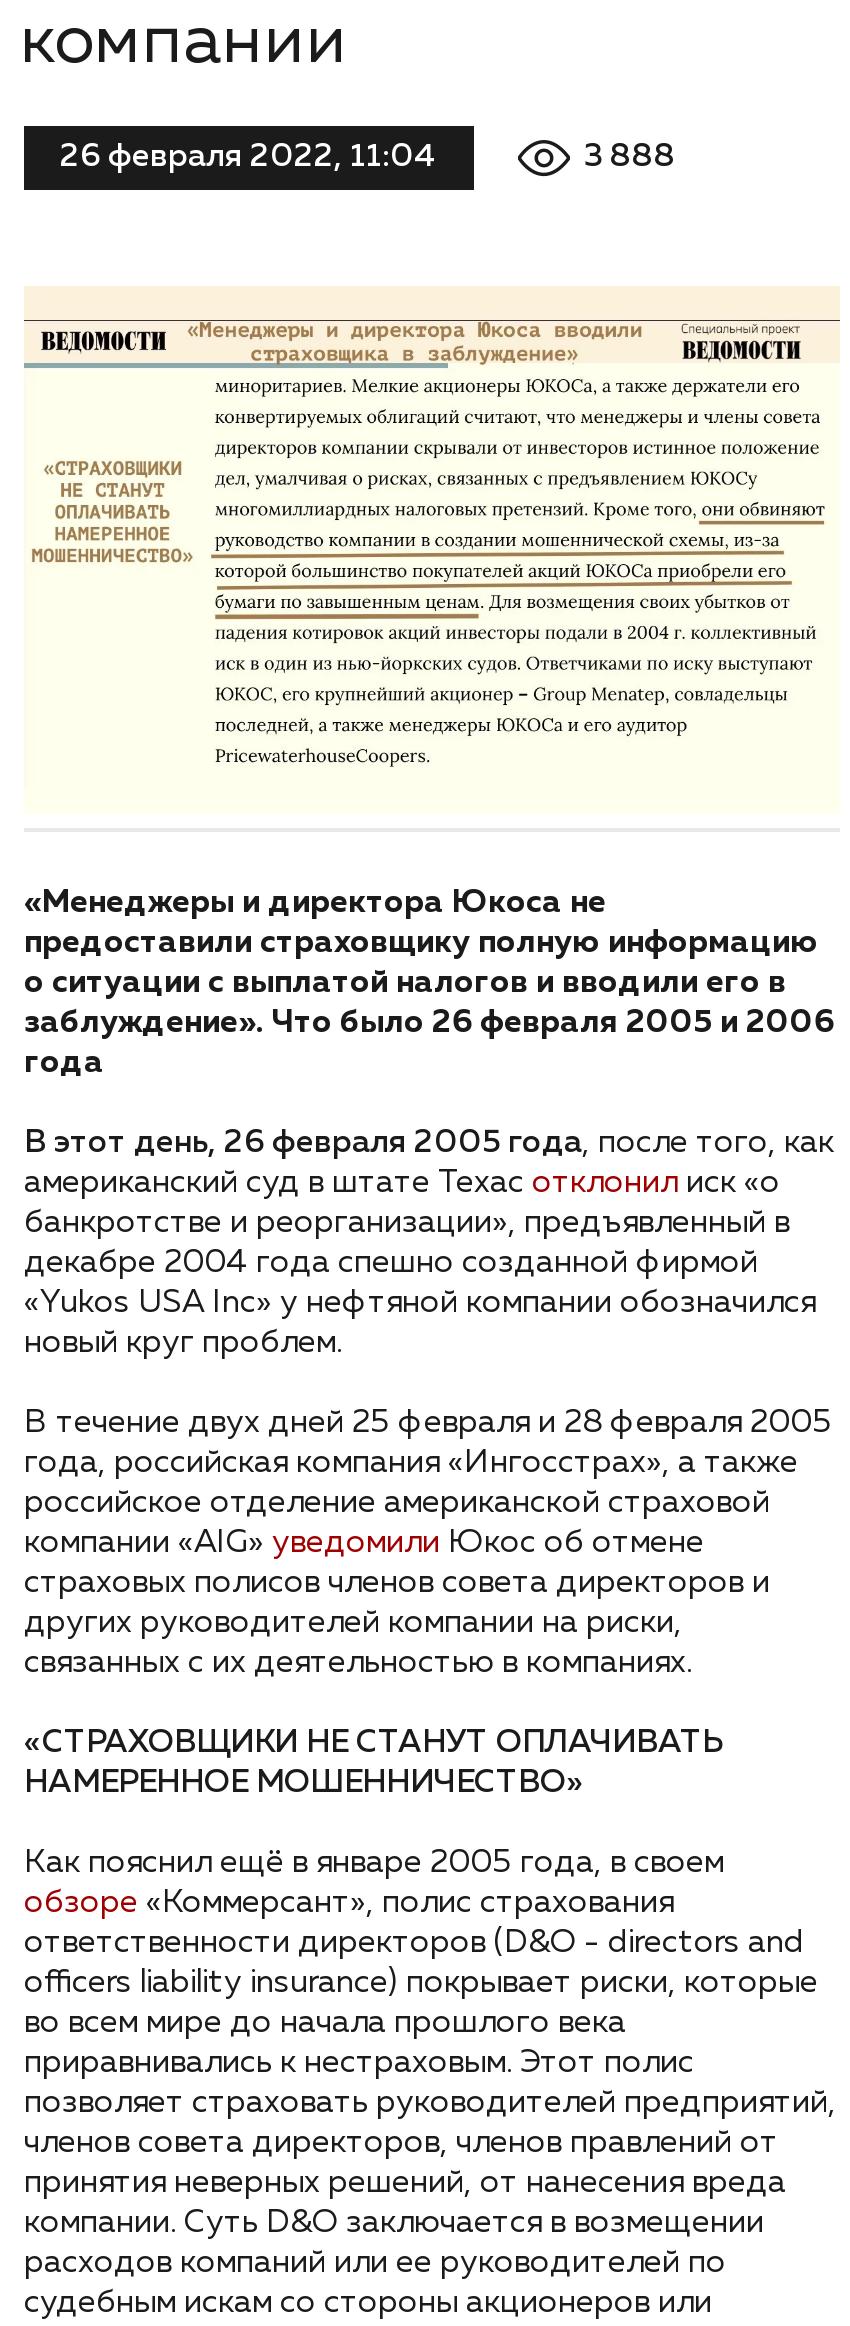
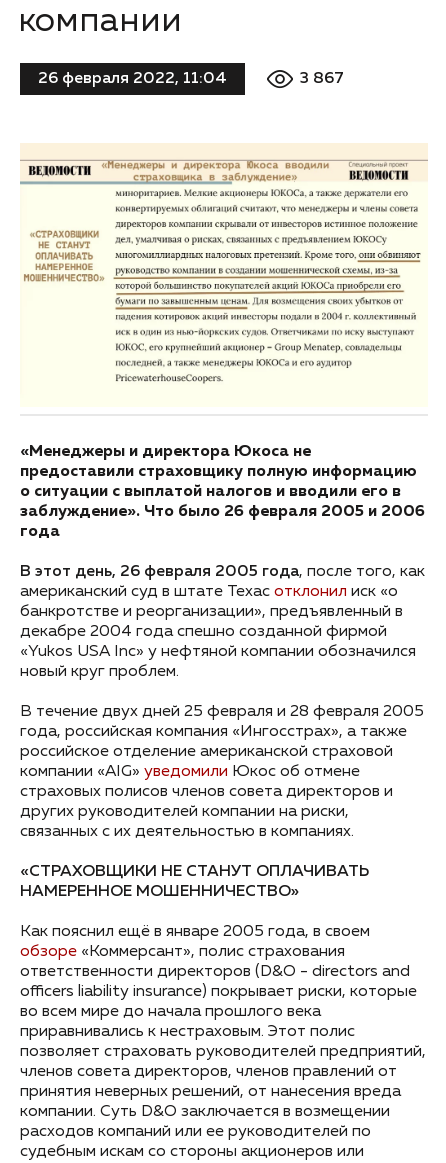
- 3 888
+ 3 867
